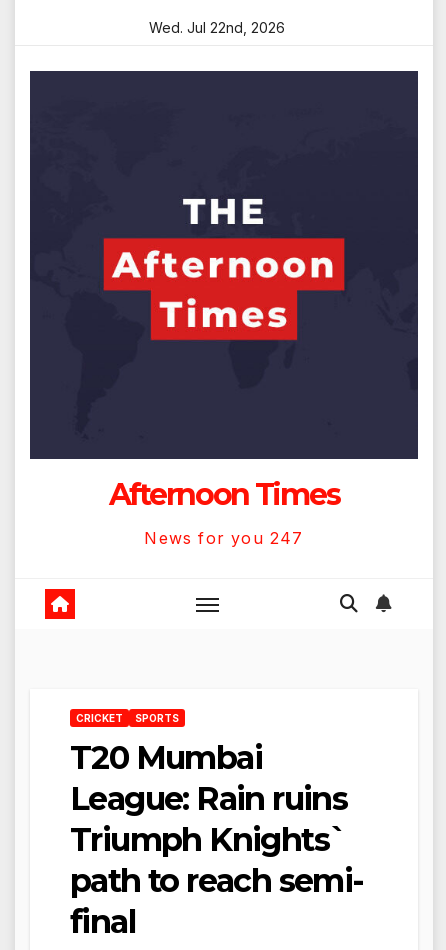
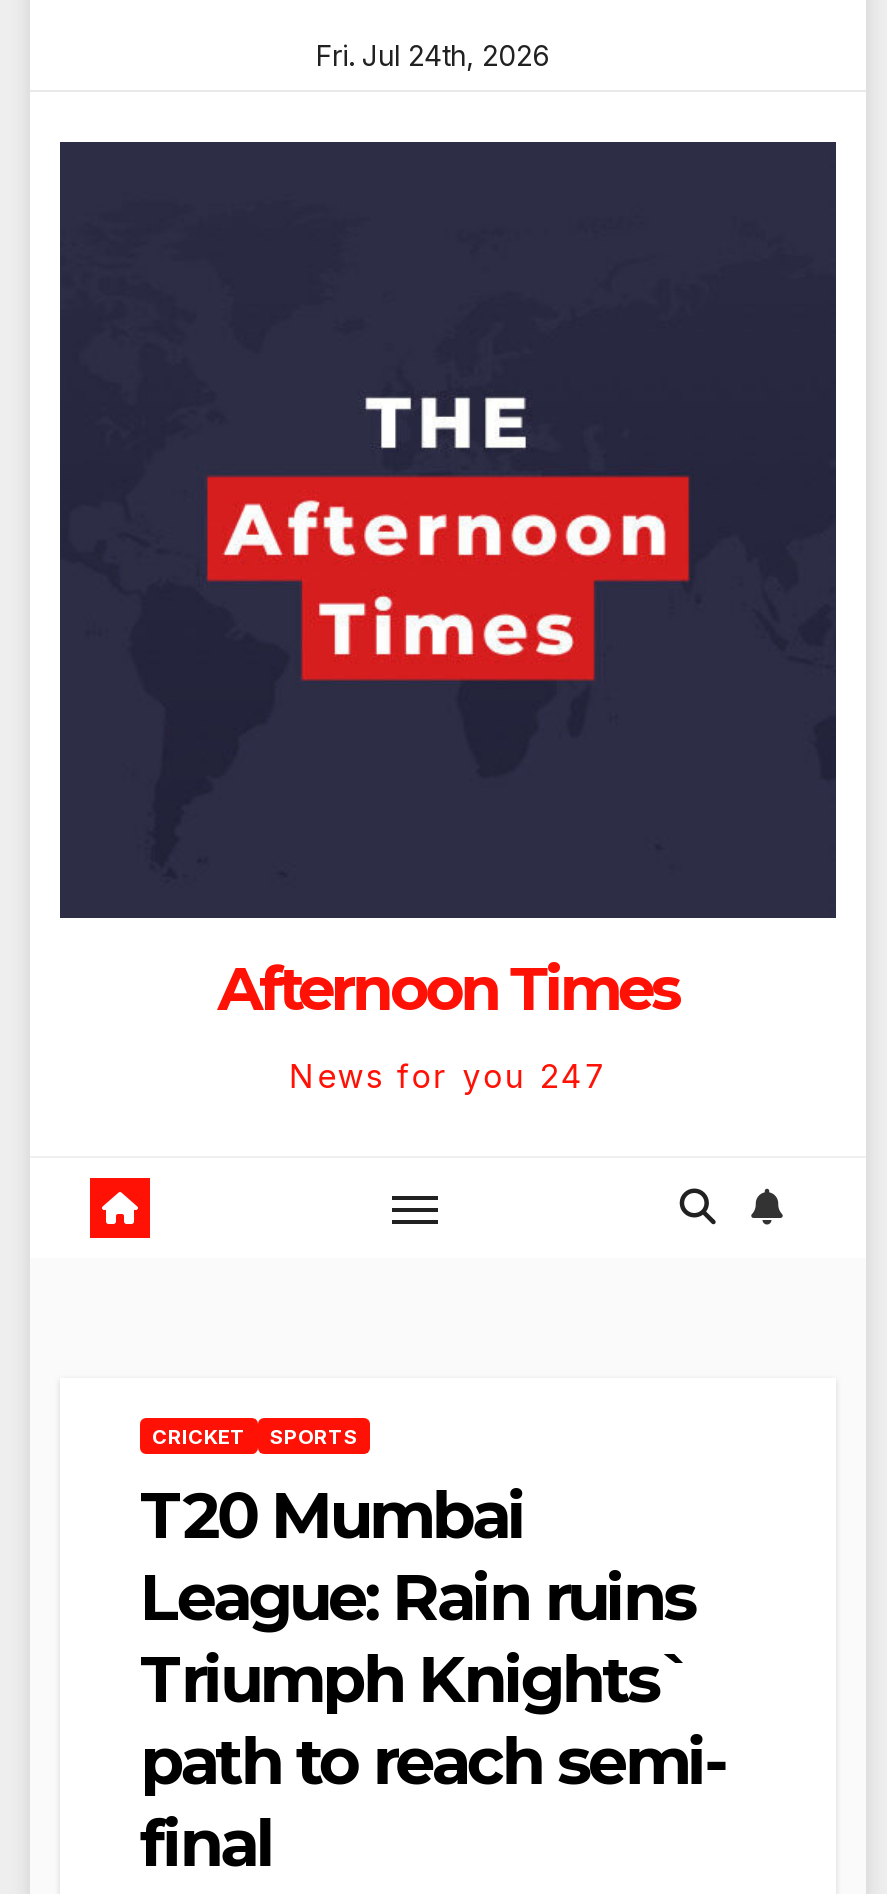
- Wed. Jul 22nd, 2026
+ Fri. Jul 24th, 2026
